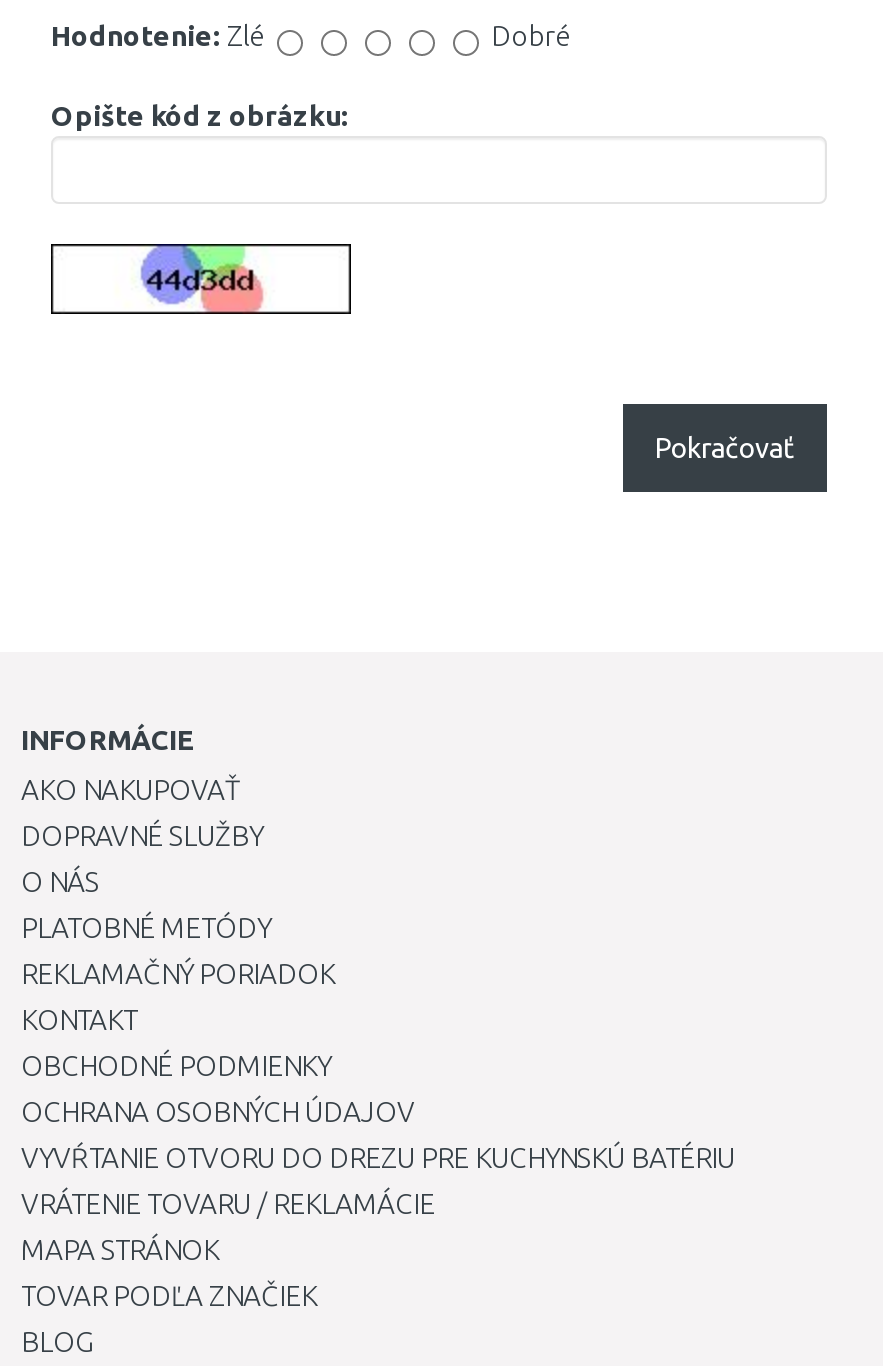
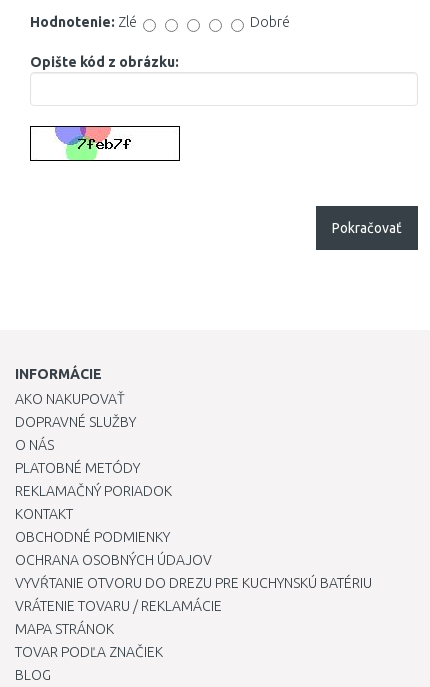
- [image]
+ [image]
